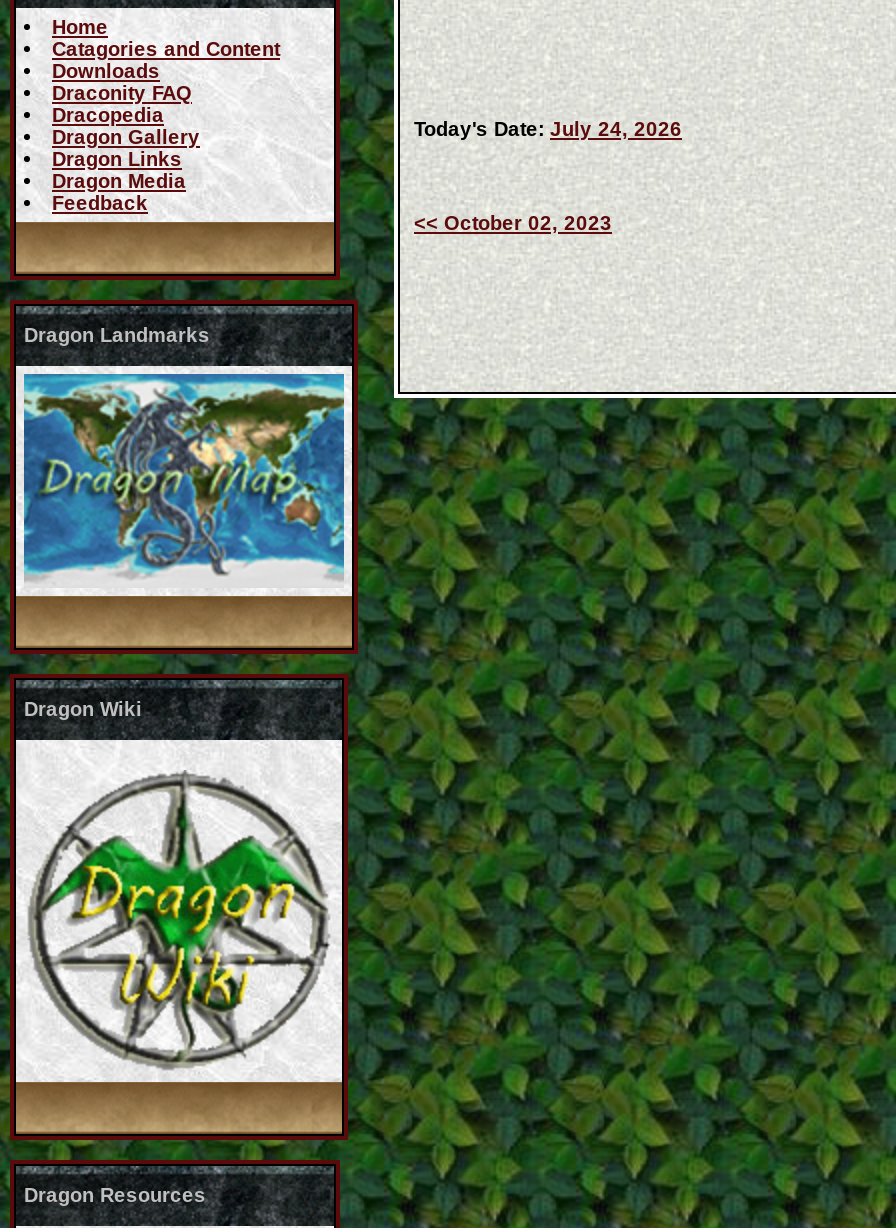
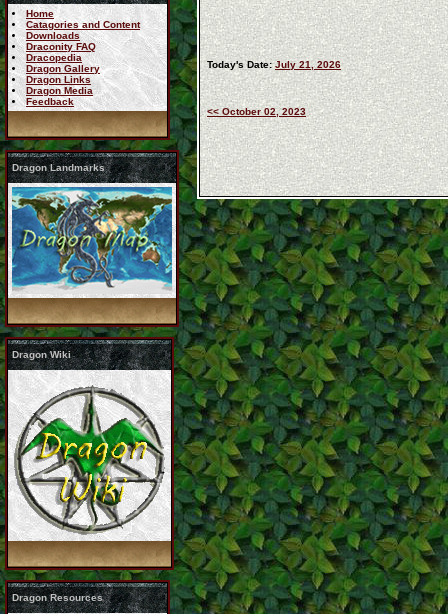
- Today's Date: July 24, 2026
+ Today's Date: July 21, 2026
